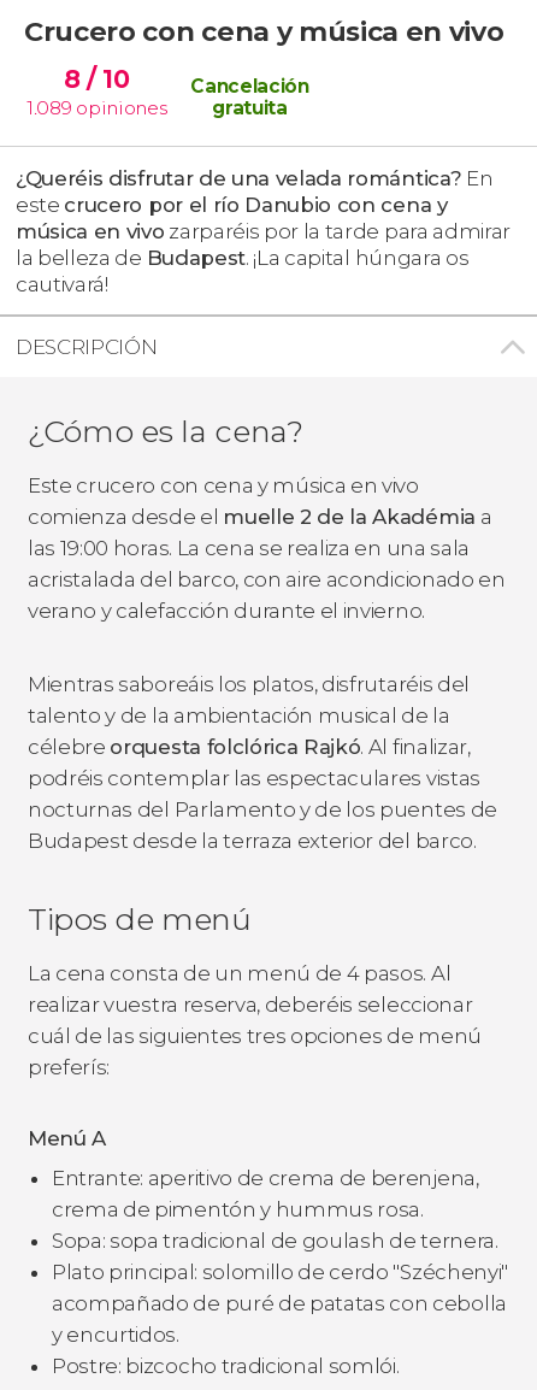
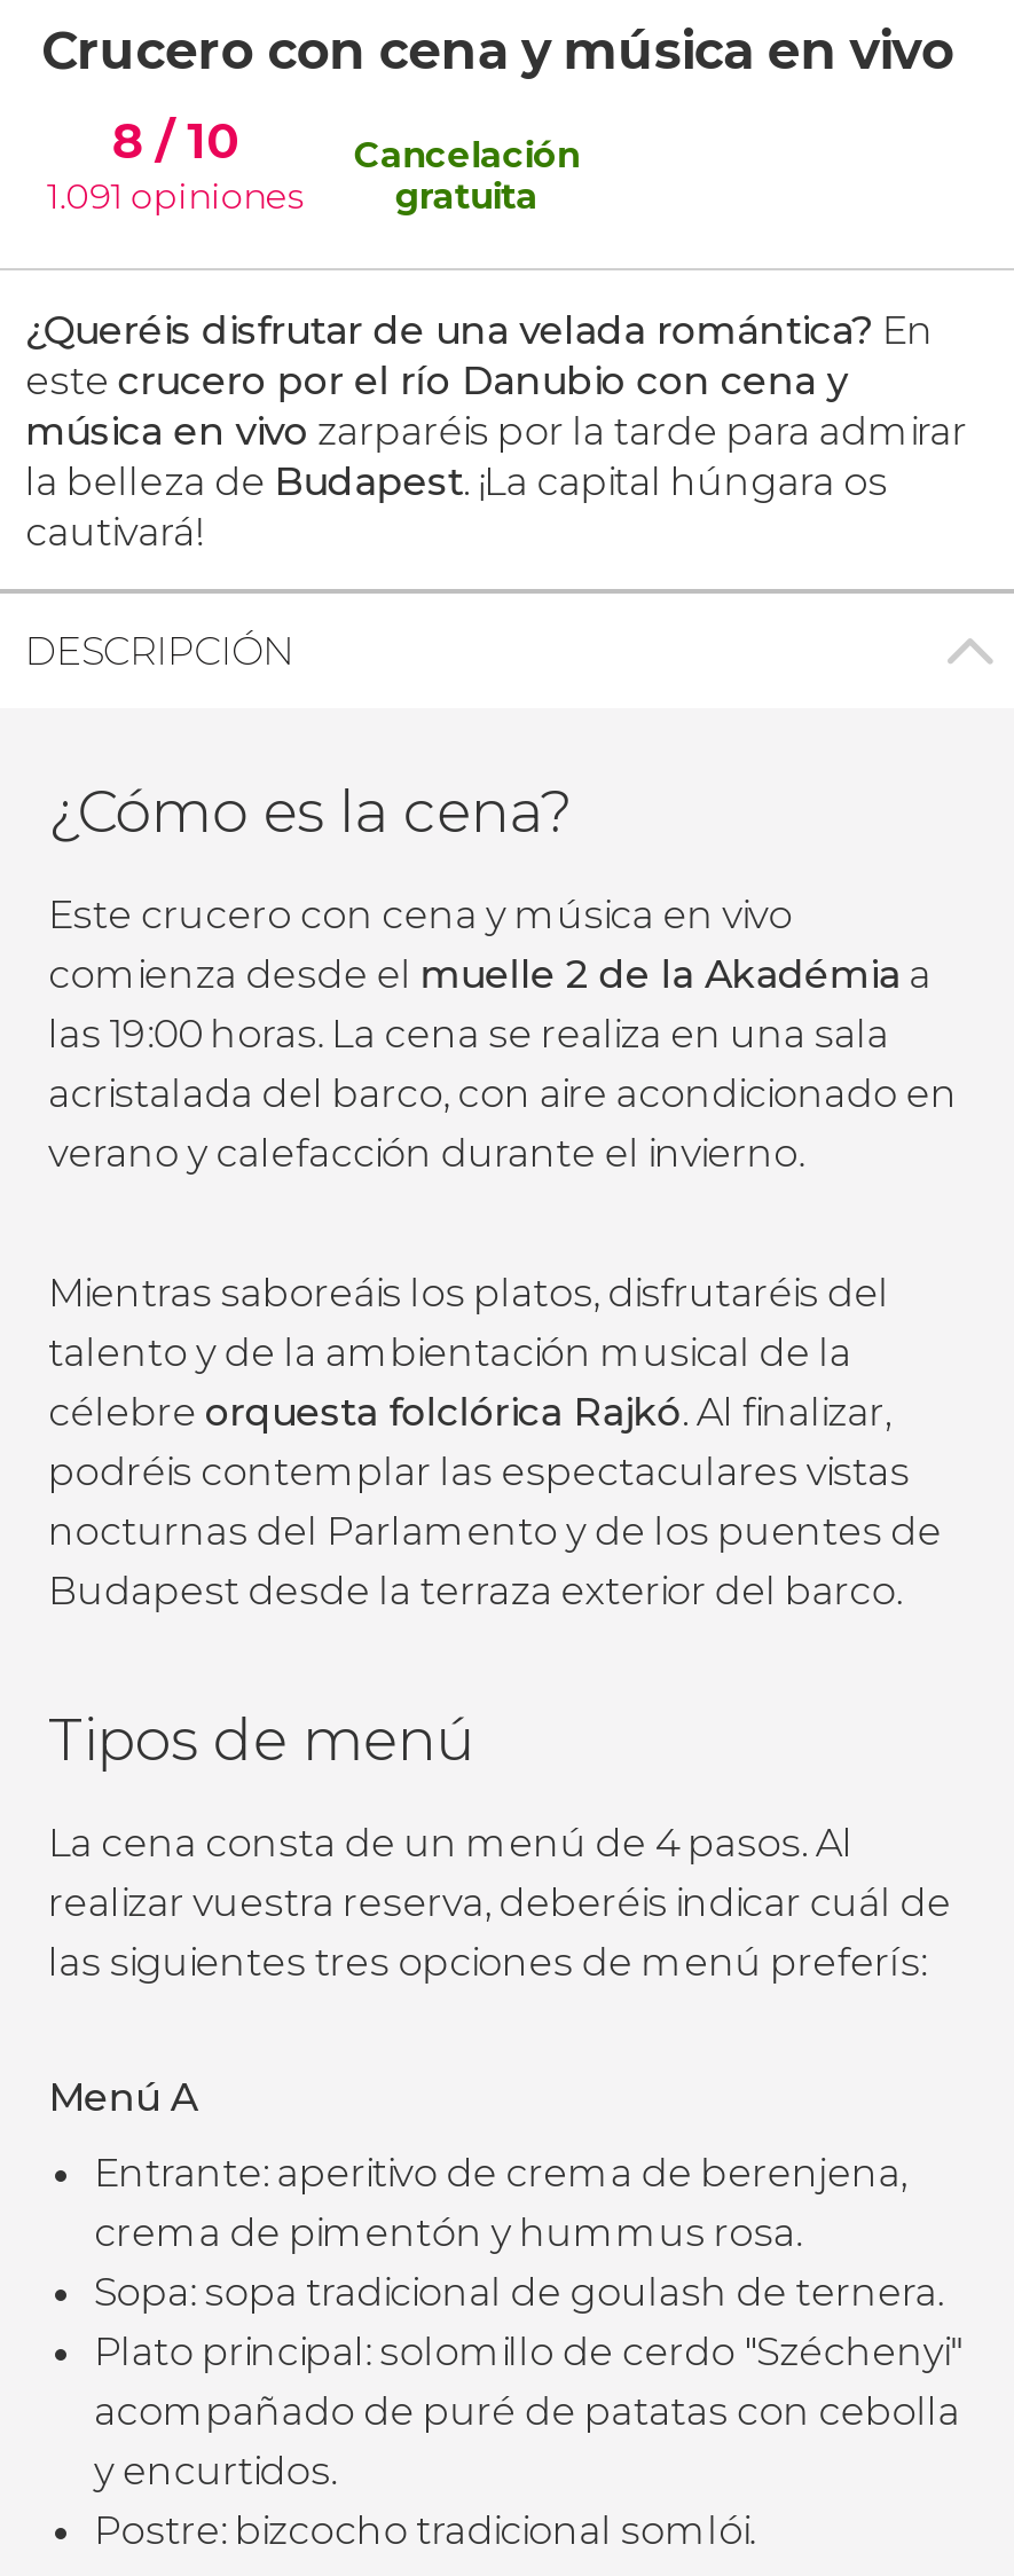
- 1.089 opiniones
+ 1.091 opiniones

- realizar vuestra reserva, deberéis seleccionar
- cuál de las siguientes tres opciones de menú
- preferís:
+ realizar vuestra reserva, deberéis indicar cuál de
+ las siguientes tres opciones de menú preferís:
